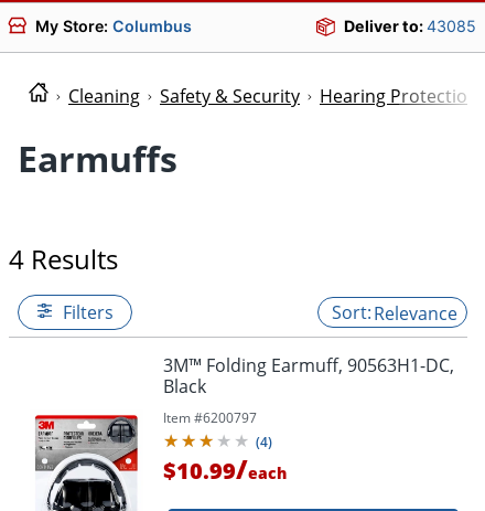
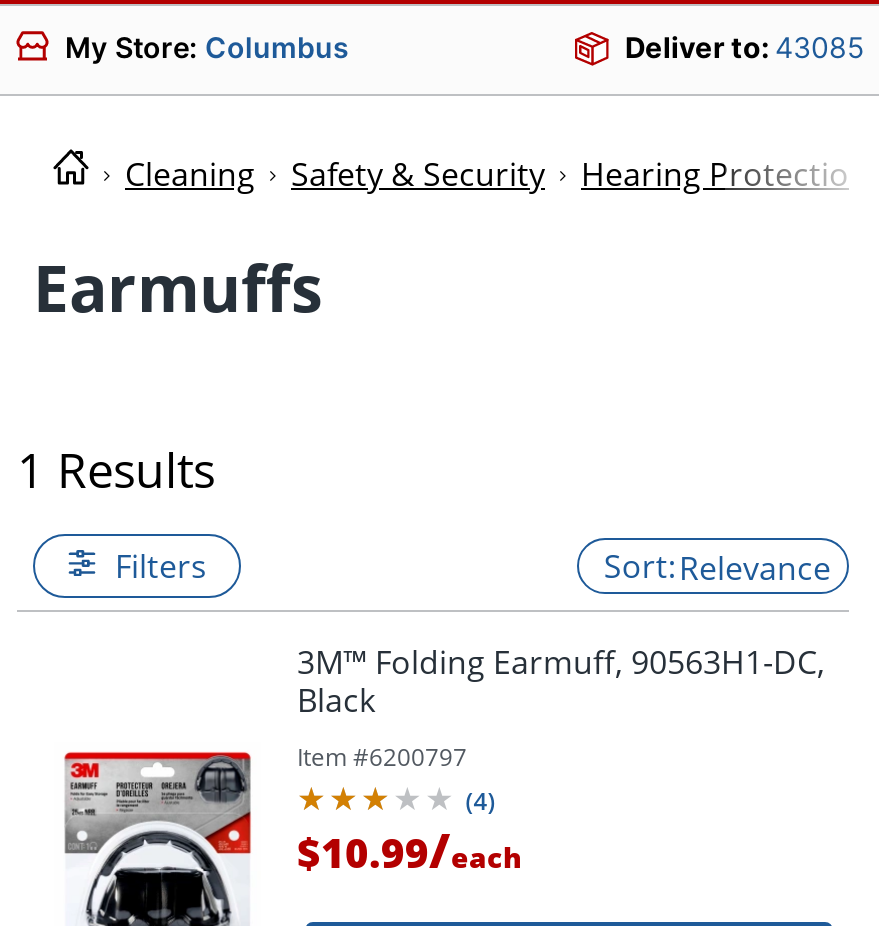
- 4 Results
+ 1 Results
